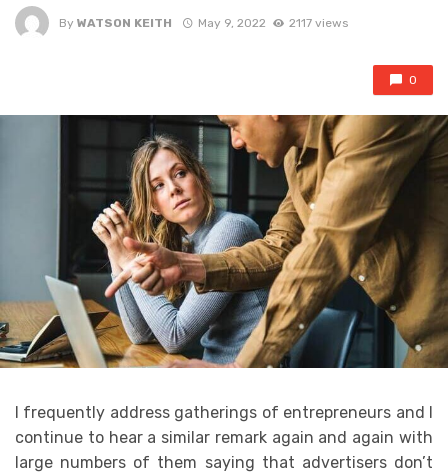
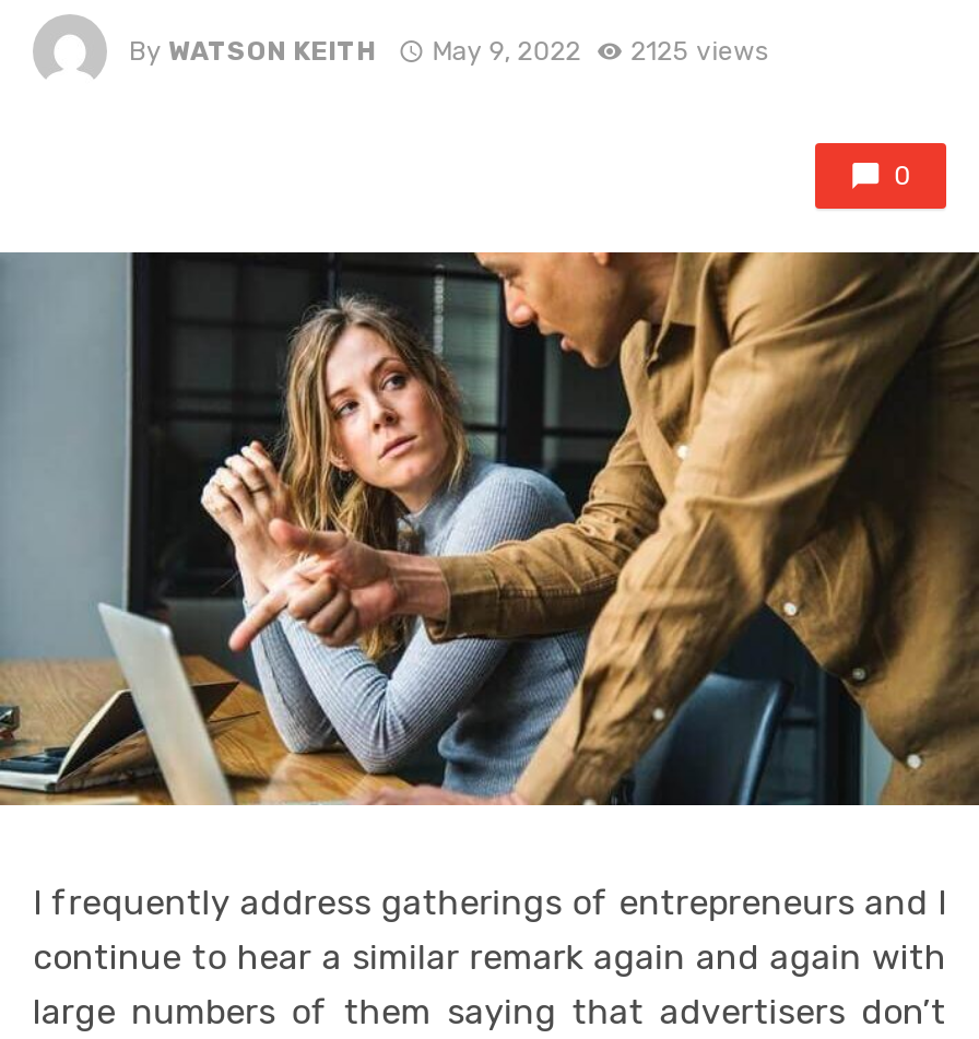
- By WATSON KEITH May 9, 2022 2117 views
+ By WATSON KEITH May 9, 2022 2125 views
